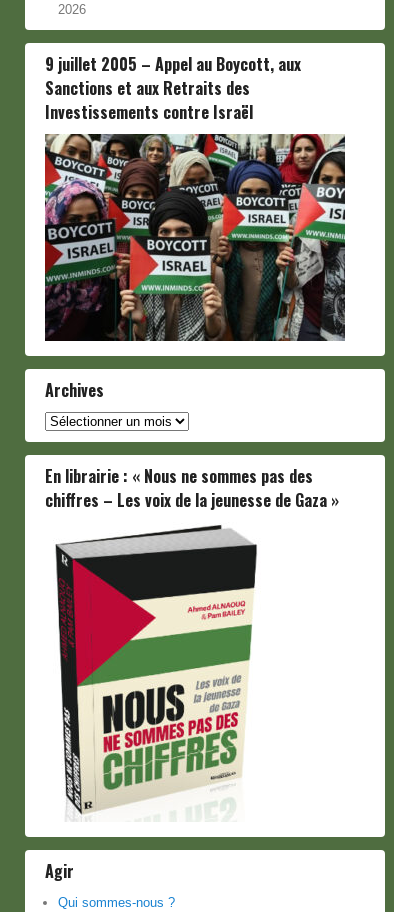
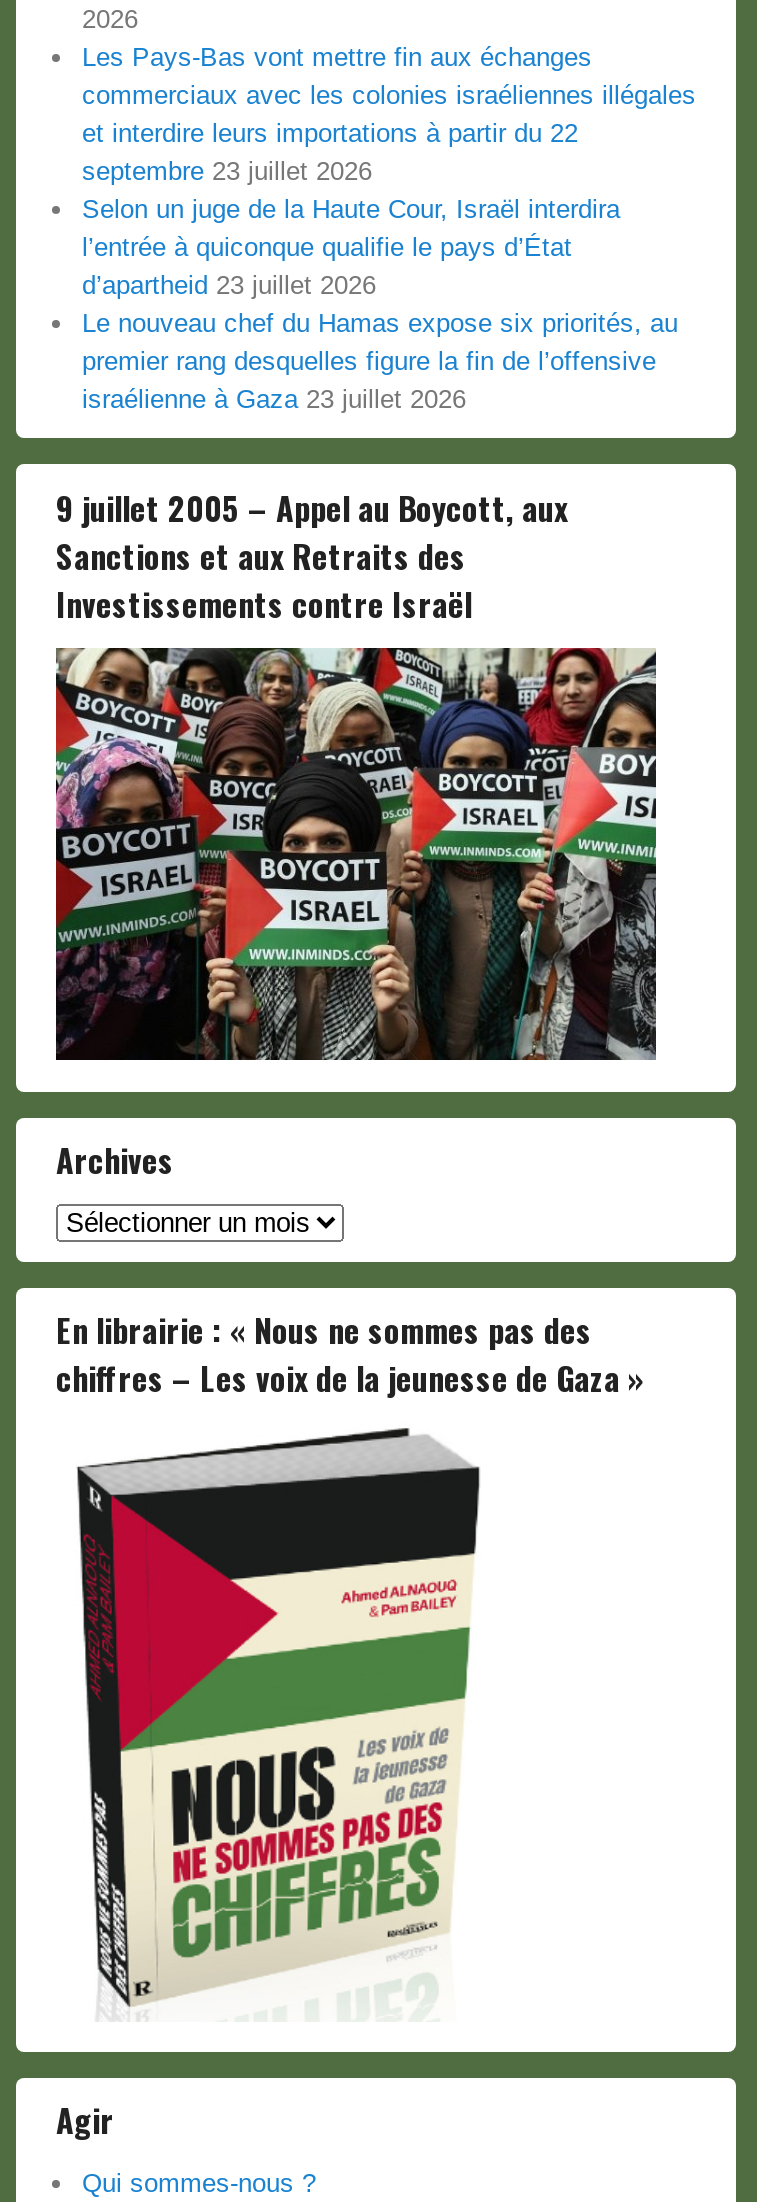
+ Les Pays-Bas vont mettre fin aux échanges
+ commerciaux avec les colonies israéliennes illégales
+ et interdire leurs importations à partir du 22
+ septembre 23 juillet 2026
+ Selon un juge de la Haute Cour, Israël interdira
+ l’entrée à quiconque qualifie le pays d’État
+ d’apartheid 23 juillet 2026
+ Le nouveau chef du Hamas expose six priorités, au
+ premier rang desquelles figure la fin de l’offensive
+ israélienne à Gaza 23 juillet 2026
